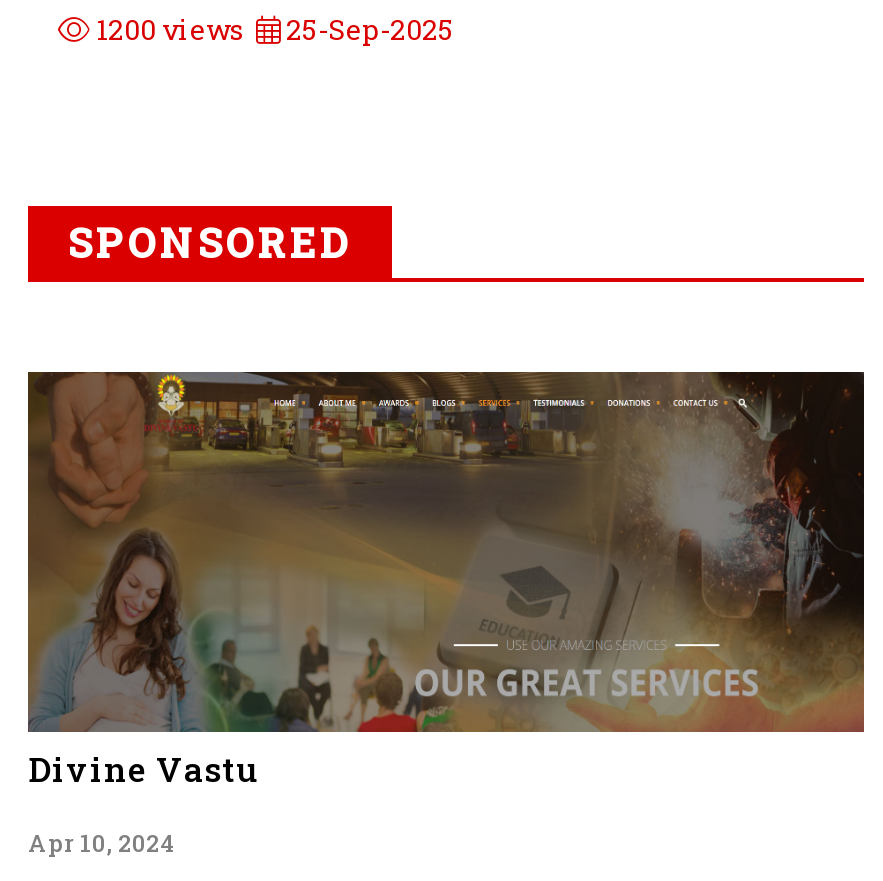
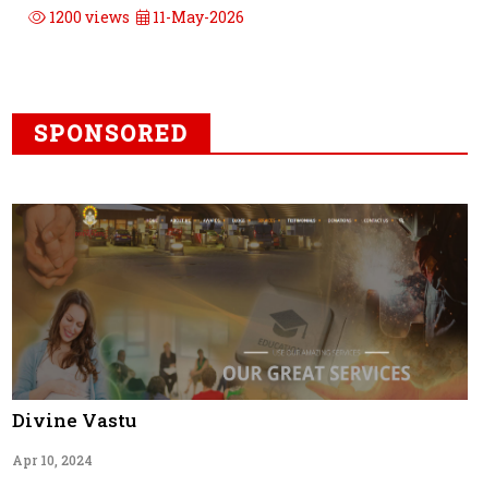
- 1200 views 25-Sep-2025
+ 1200 views 11-May-2026
